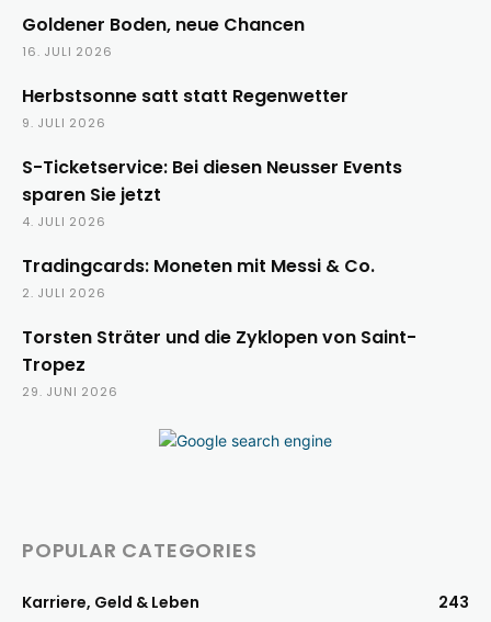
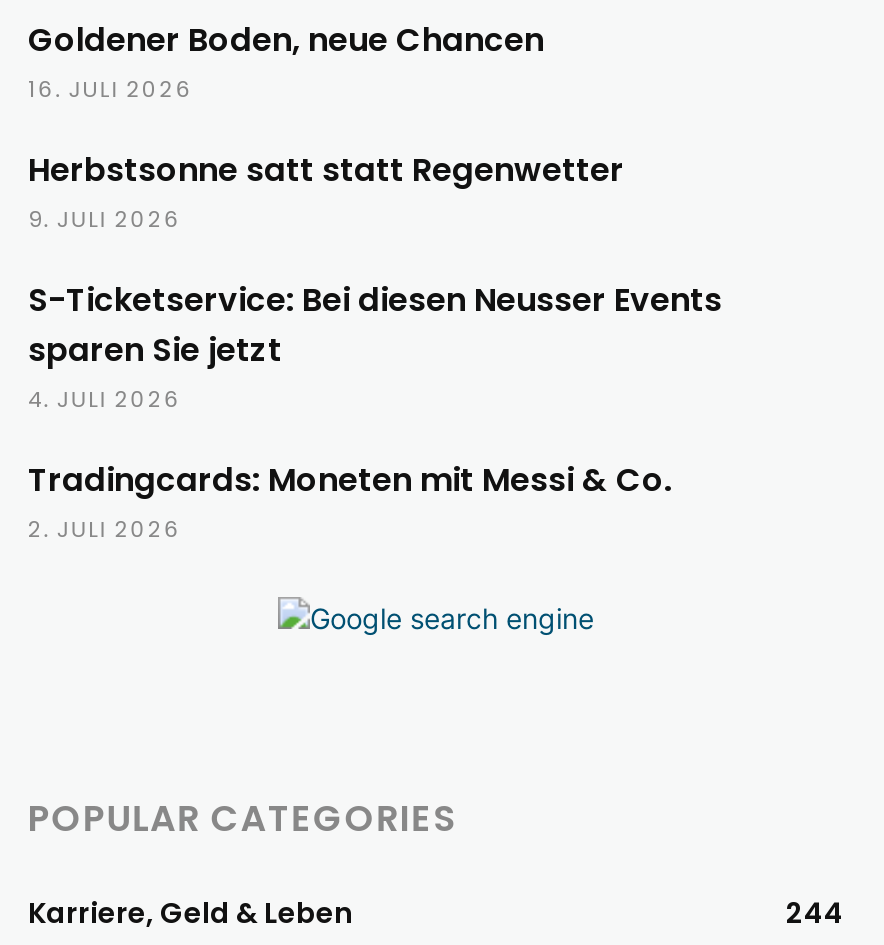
- Torsten Sträter und die Zyklopen von Saint-
- Tropez
- 29. JUNI 2026

- 243
+ 244
